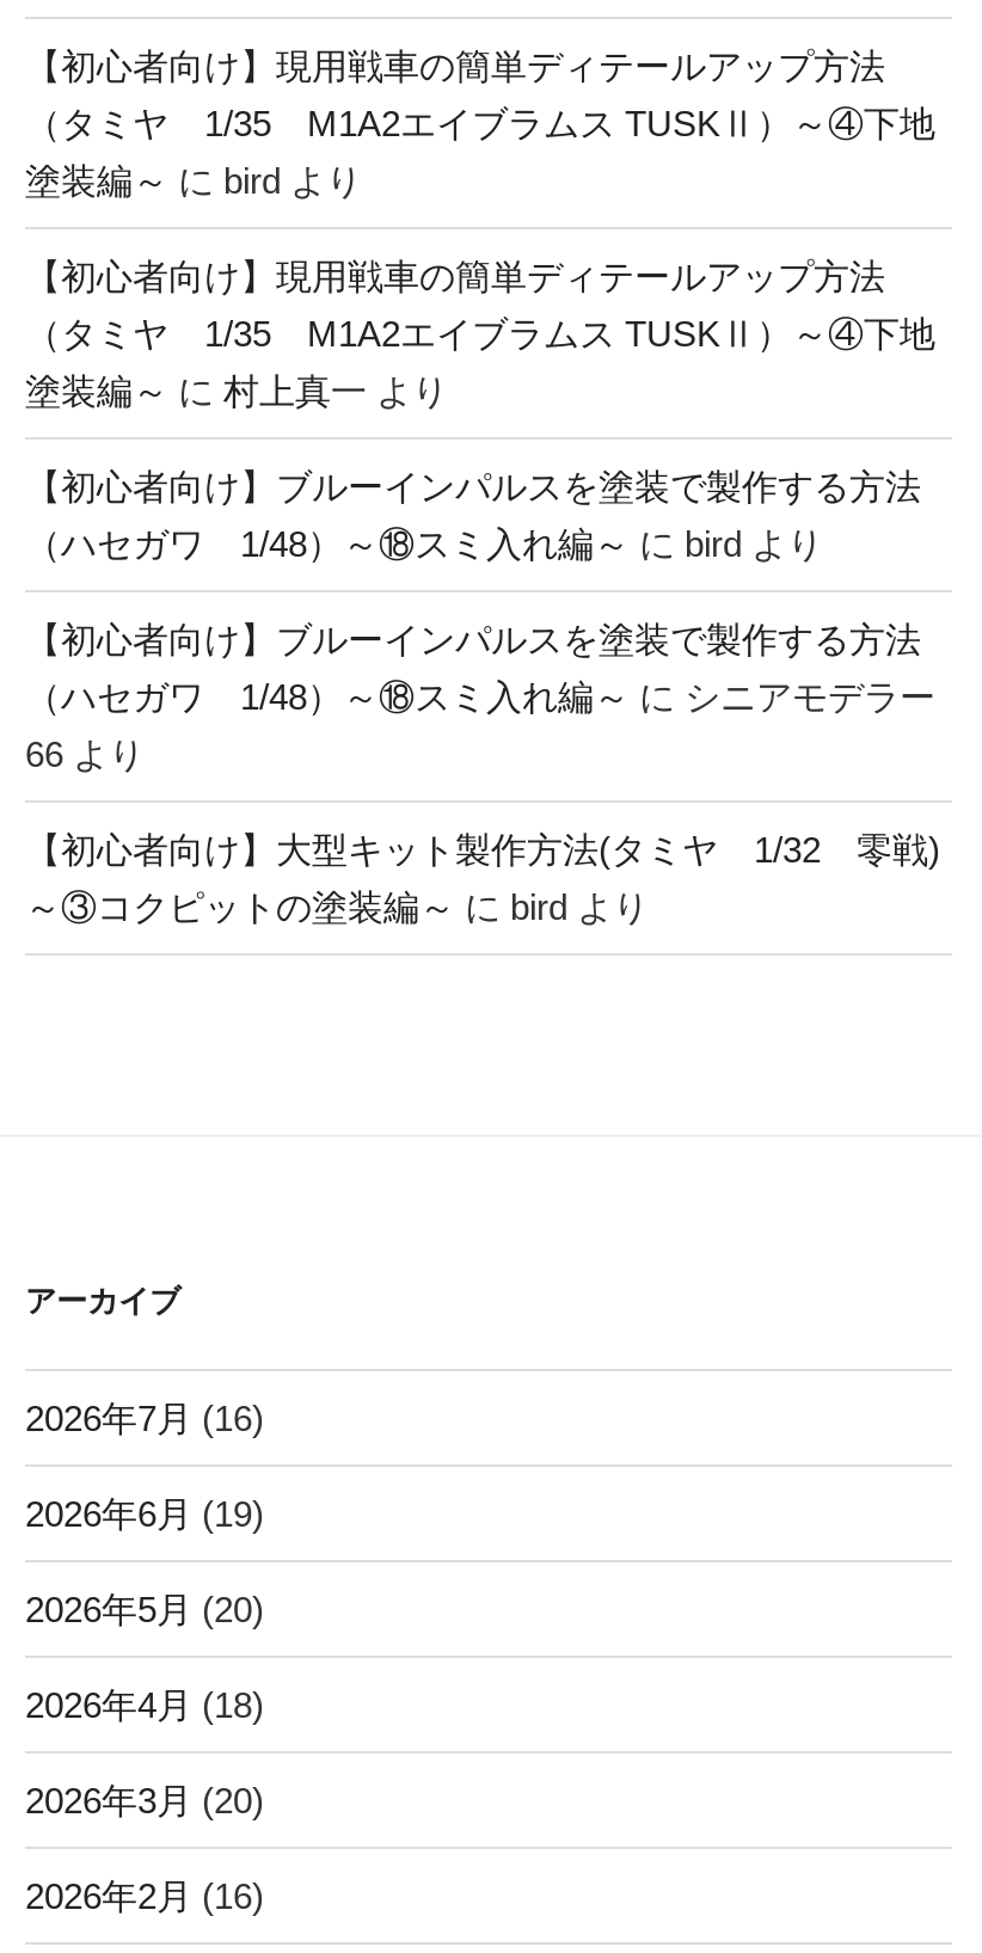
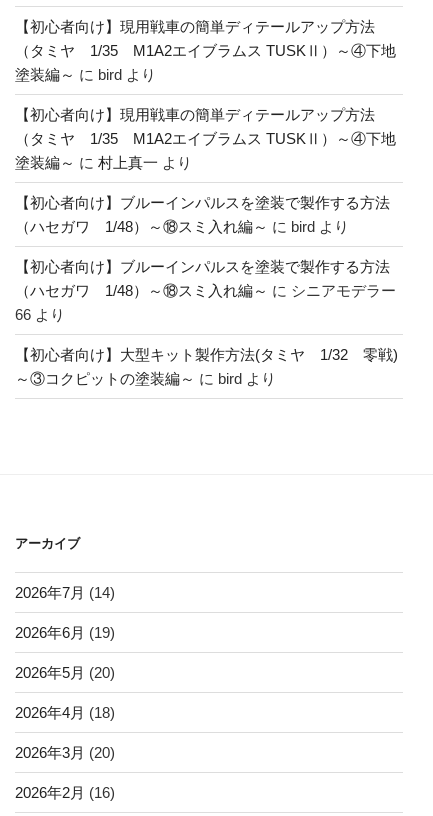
- 2026年7月(16)
+ 2026年7月(14)
